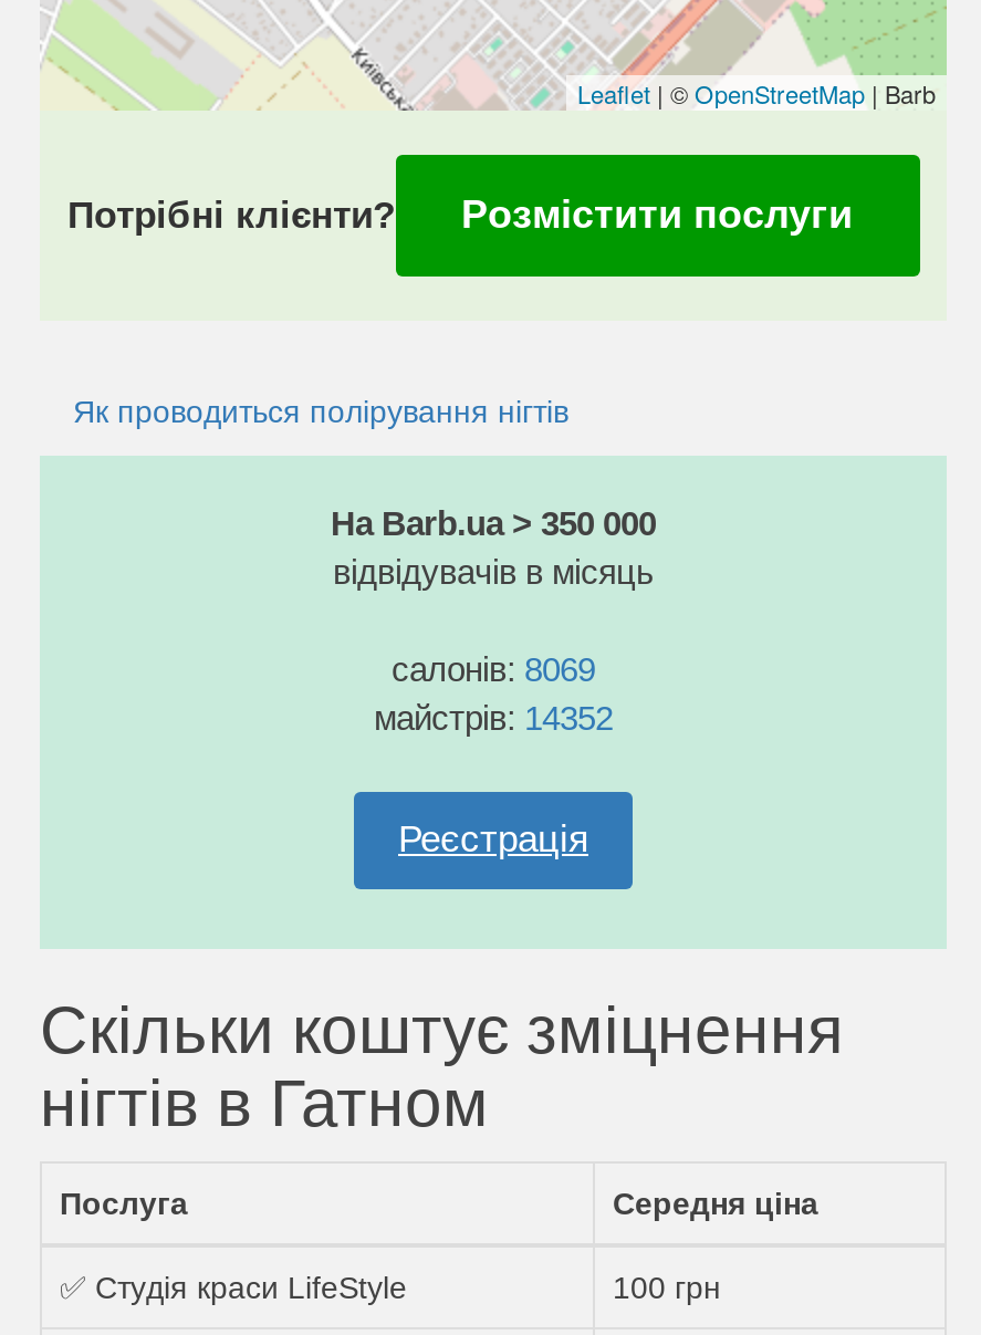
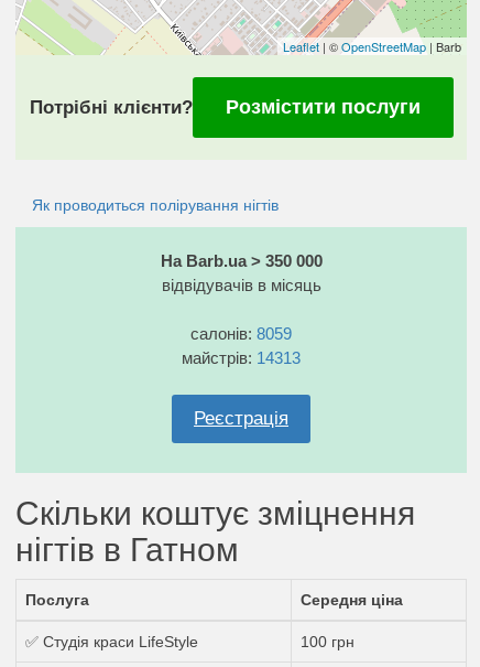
- салонів: 8069
+ салонів: 8059

- майстрів: 14352
+ майстрів: 14313
